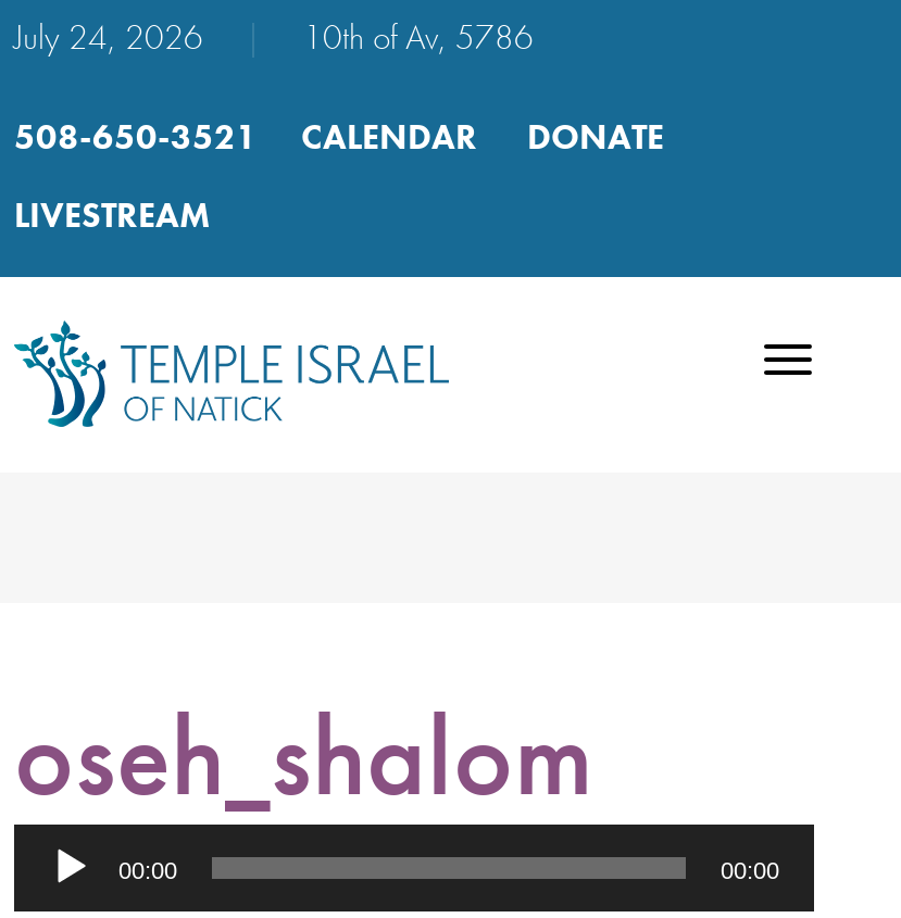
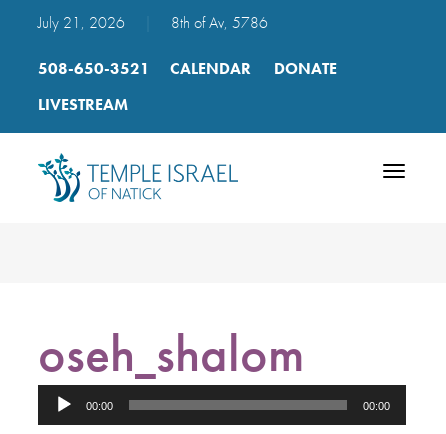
- July 24, 2026
+ July 21, 2026

- 10th of Av, 5786
+ 8th of Av, 5786
